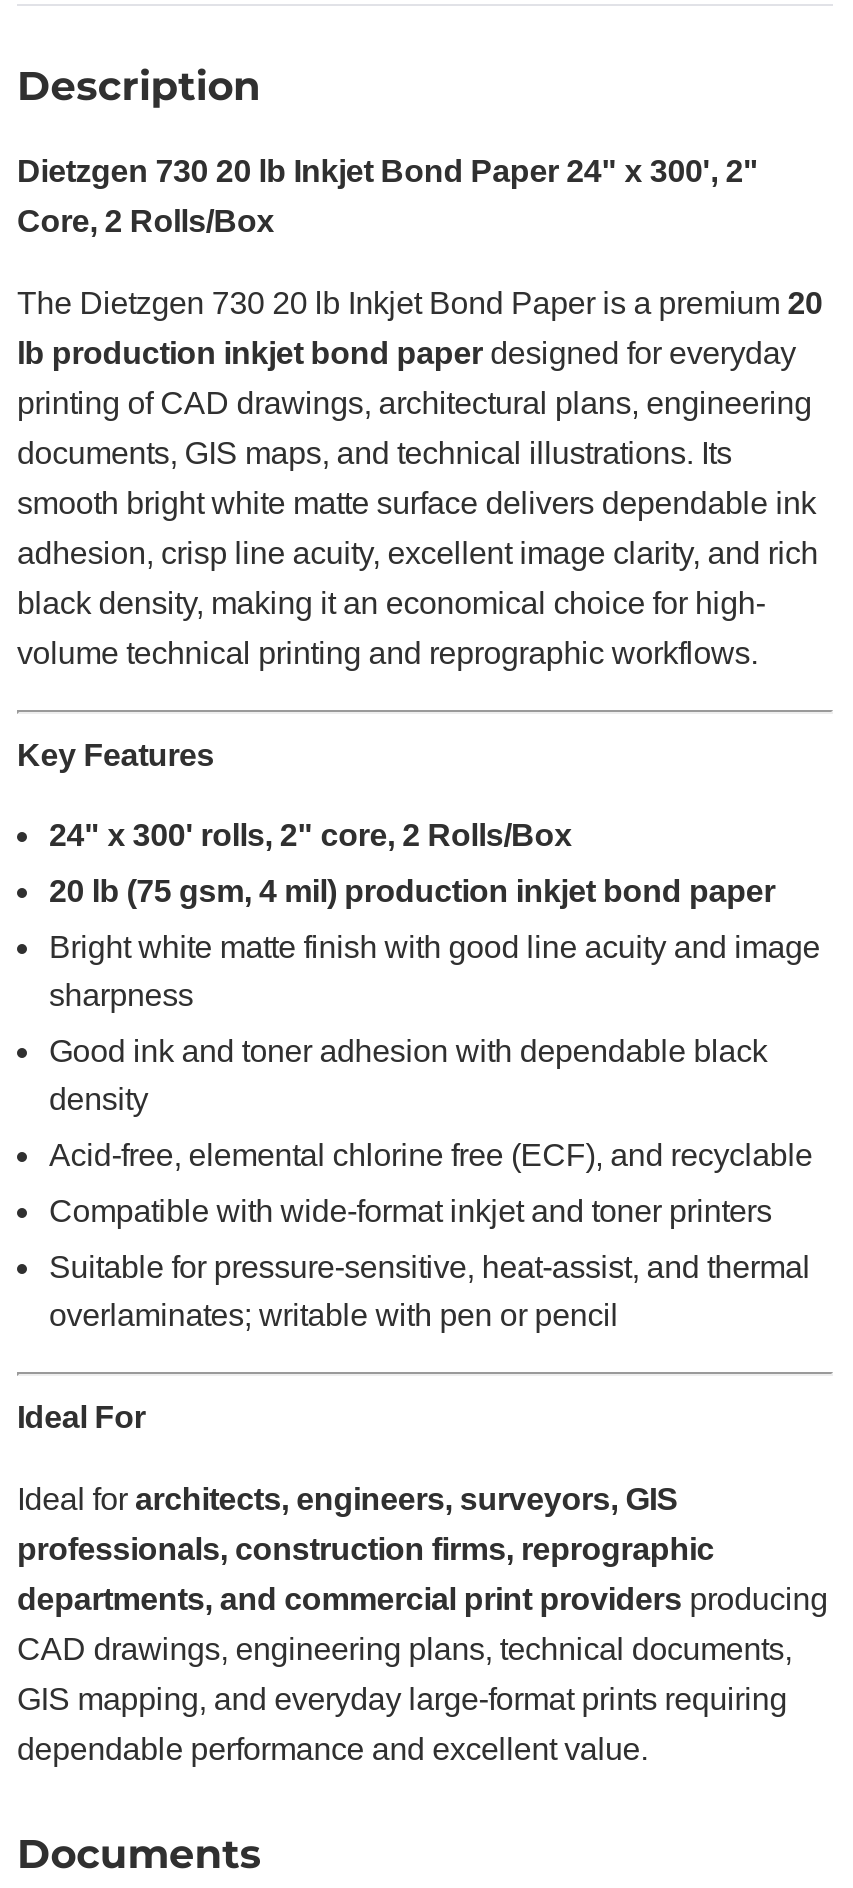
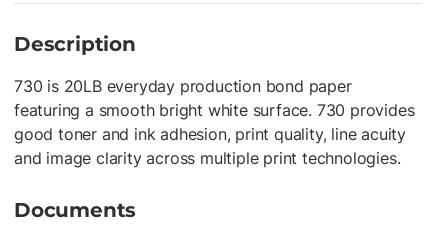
- Dietzgen 730 20 lb Inkjet Bond Paper 24" x 300', 2"
- Core, 2 Rolls/Box
- The Dietzgen 730 20 lb Inkjet Bond Paper is a premium 20
- lb production inkjet bond paper designed for everyday
- printing of CAD drawings, architectural plans, engineering
- documents, GIS maps, and technical illustrations. Its
- smooth bright white matte surface delivers dependable ink
- adhesion, crisp line acuity, excellent image clarity, and rich
- black density, making it an economical choice for high-
- volume technical printing and reprographic workflows.
- Key Features
- 24" x 300' rolls, 2" core, 2 Rolls/Box
- 20 lb (75 gsm, 4 mil) production inkjet bond paper
- Bright white matte finish with good line acuity and image
- sharpness
- Good ink and toner adhesion with dependable black
- density
- Acid-free, elemental chlorine free (ECF), and recyclable
- Compatible with wide-format inkjet and toner printers
- Suitable for pressure-sensitive, heat-assist, and thermal
- overlaminates; writable with pen or pencil
- Ideal For
- Ideal for architects, engineers, surveyors, GIS
- professionals, construction firms, reprographic
- departments, and commercial print providers producing
- CAD drawings, engineering plans, technical documents,
- GIS mapping, and everyday large-format prints requiring
- dependable performance and excellent value.
+ 730 is 20LB everyday production bond paper
+ featuring a smooth bright white surface. 730 provides
+ good toner and ink adhesion, print quality, line acuity
+ and image clarity across multiple print technologies.
